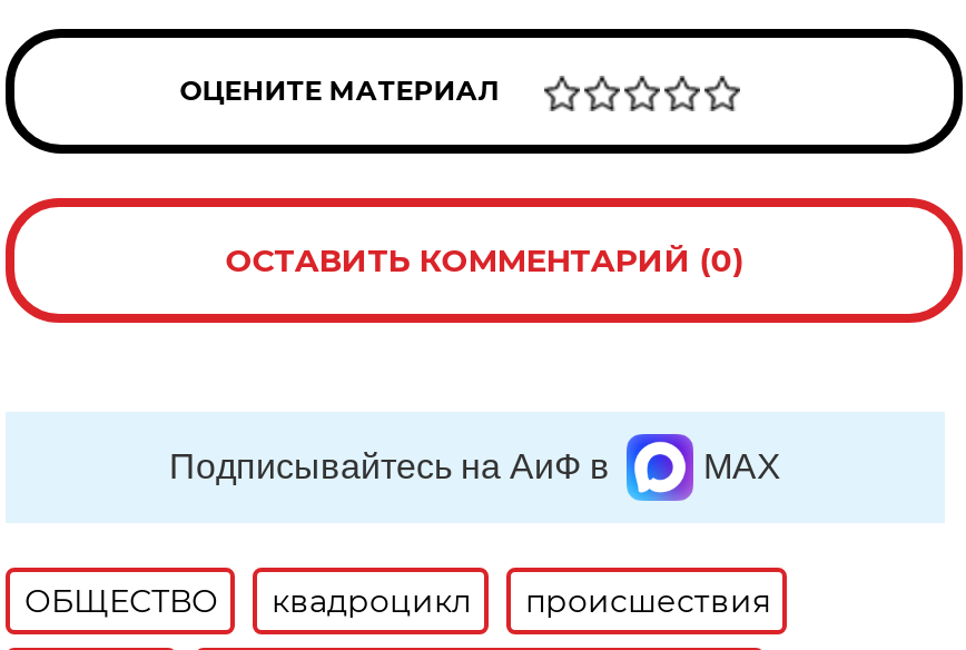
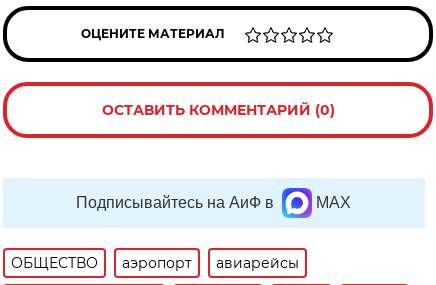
- квадроцикл
- происшествия
+ аэропорт
+ авиарейсы
